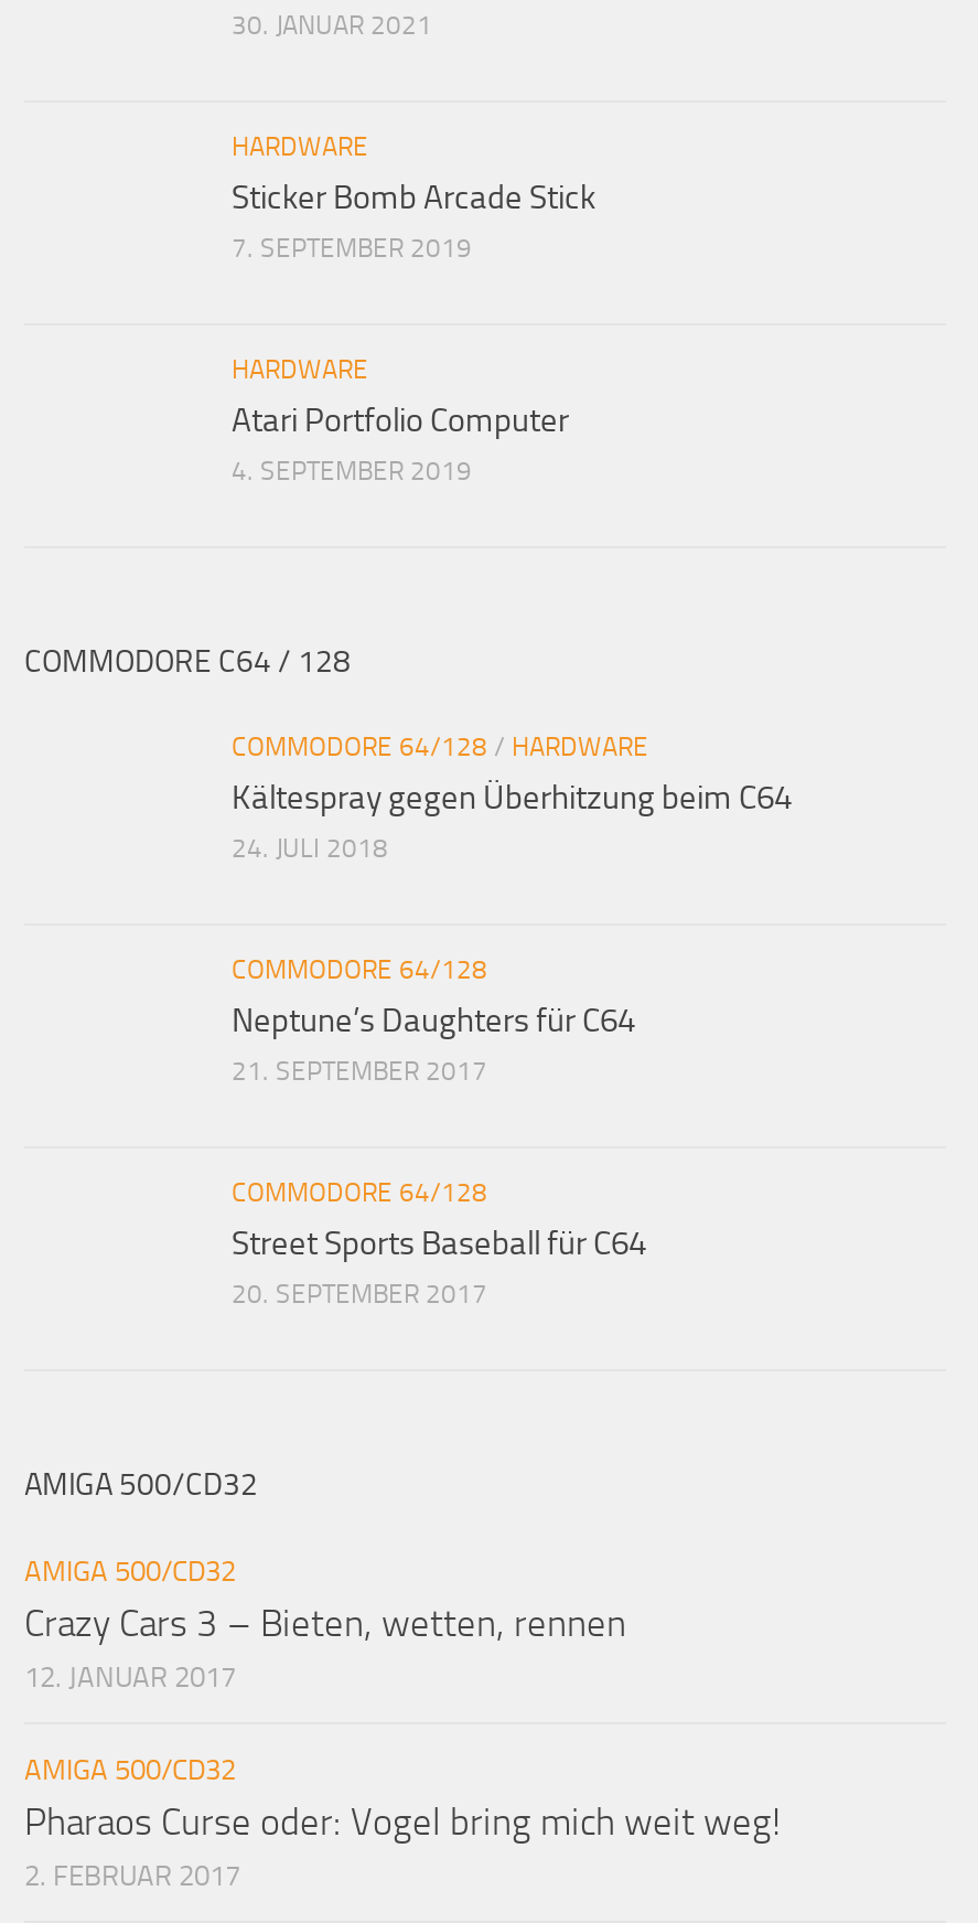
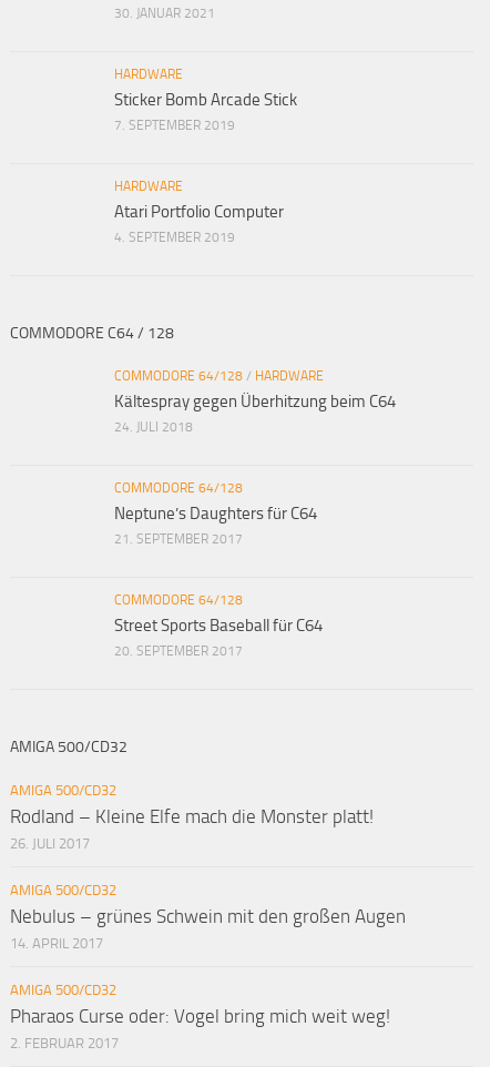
- Crazy Cars 3 – Bieten, wetten, rennen
- 12. JANUAR 2017
+ Rodland – Kleine Elfe mach die Monster platt!
+ 26. JULI 2017
+ AMIGA 500/CD32
+ Nebulus – grünes Schwein mit den großen Augen
+ 14. APRIL 2017
